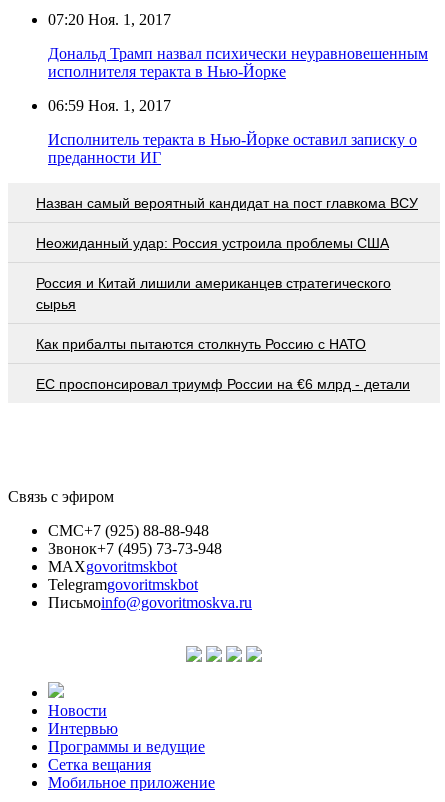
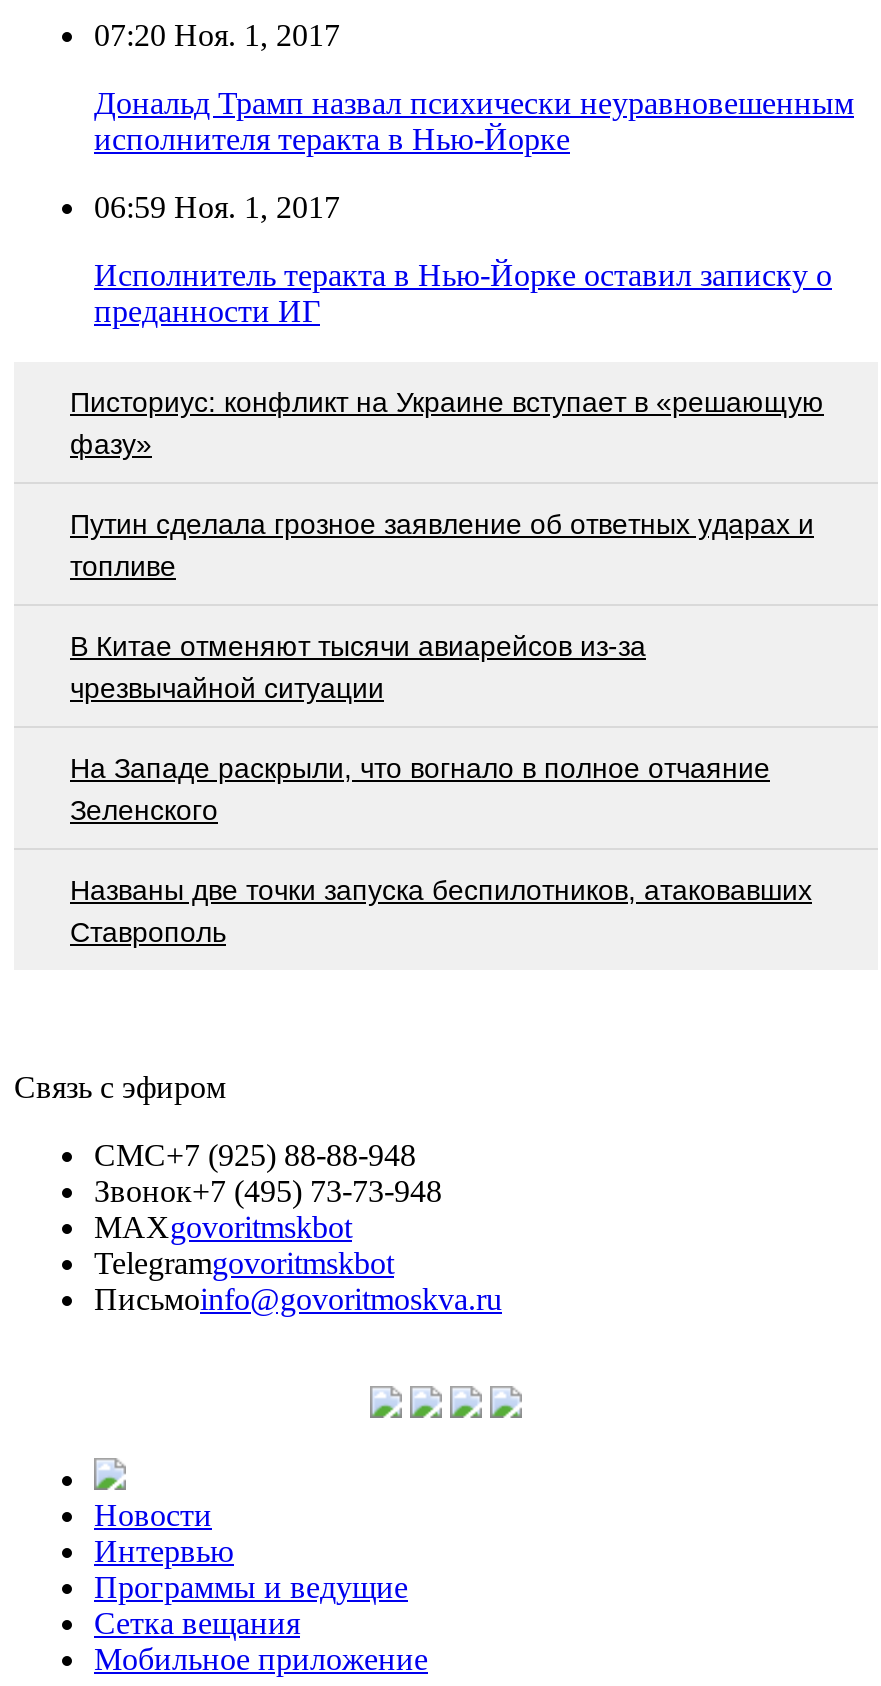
- Назван самый вероятный кандидат на пост главкома ВСУ
+ Писториус: конфликт на Украине вступает в «решающую
+ фазу»

- Неожиданный удар: Россия устроила проблемы США
+ Путин сделала грозное заявление об ответных ударах и
+ топливе

- Россия и Китай лишили американцев стратегического
- сырья
+ В Китае отменяют тысячи авиарейсов из-за
+ чрезвычайной ситуации

- Как прибалты пытаются столкнуть Россию с НАТО
+ На Западе раскрыли, что вогнало в полное отчаяние
+ Зеленского

- EC проспонсировал триумф России на €6 млрд - детали
+ Названы две точки запуска беспилотников, атаковавших
+ Ставрополь
